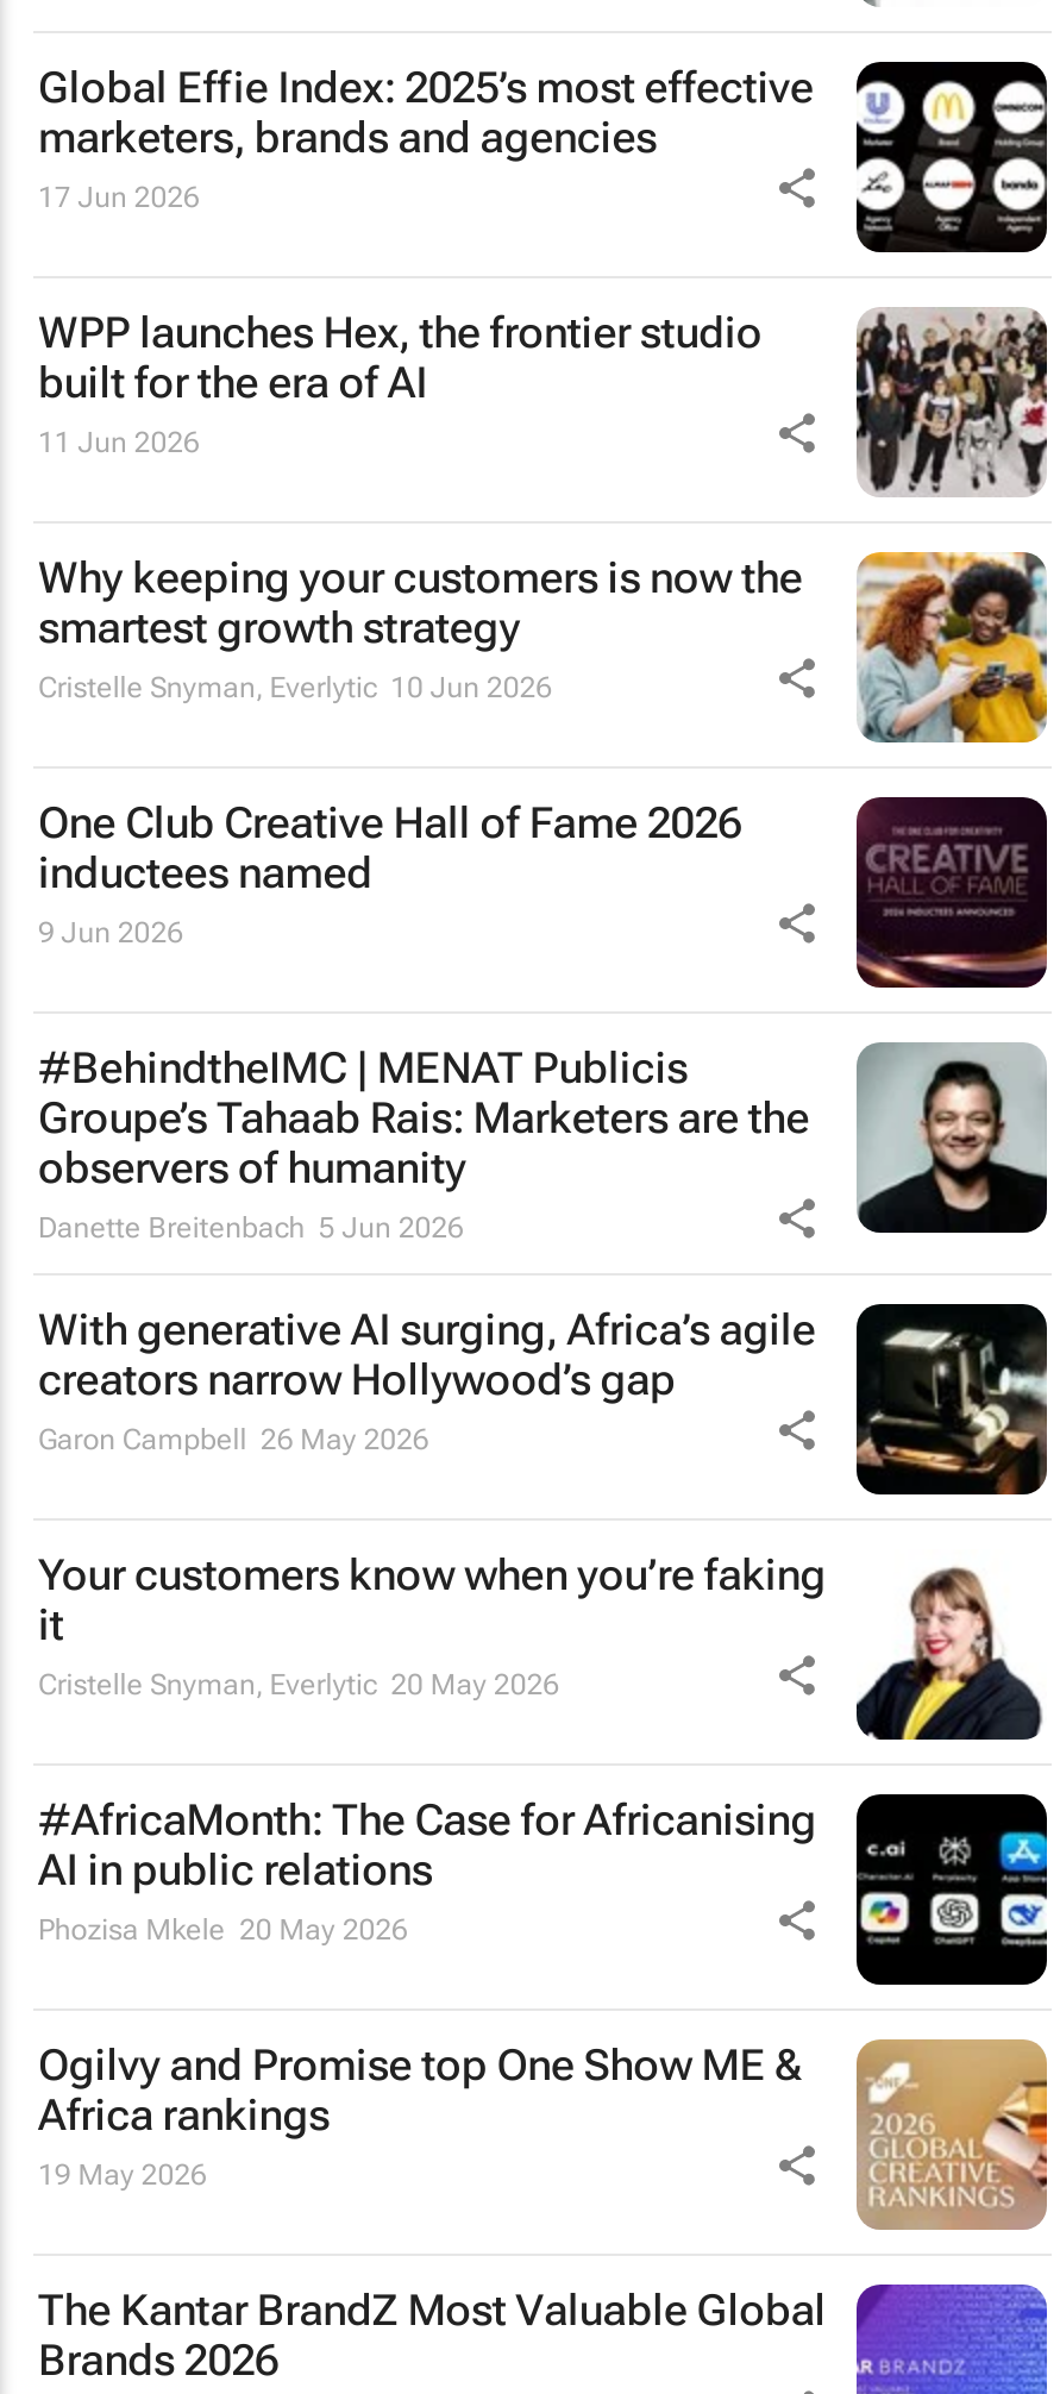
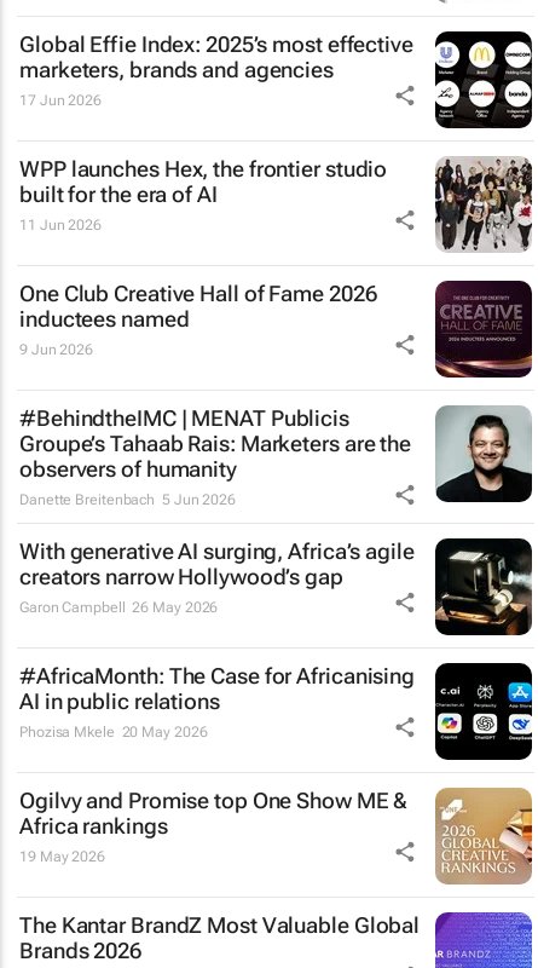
- [image]
- Why keeping your customers is now the
- smartest growth strategy
- Cristelle Snyman, Everlytic 10 Jun 2026

- [image]
- Your customers know when you’re faking
- it
- Cristelle Snyman, Everlytic 20 May 2026
